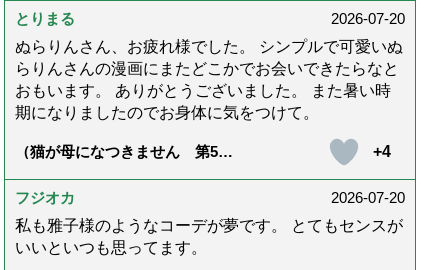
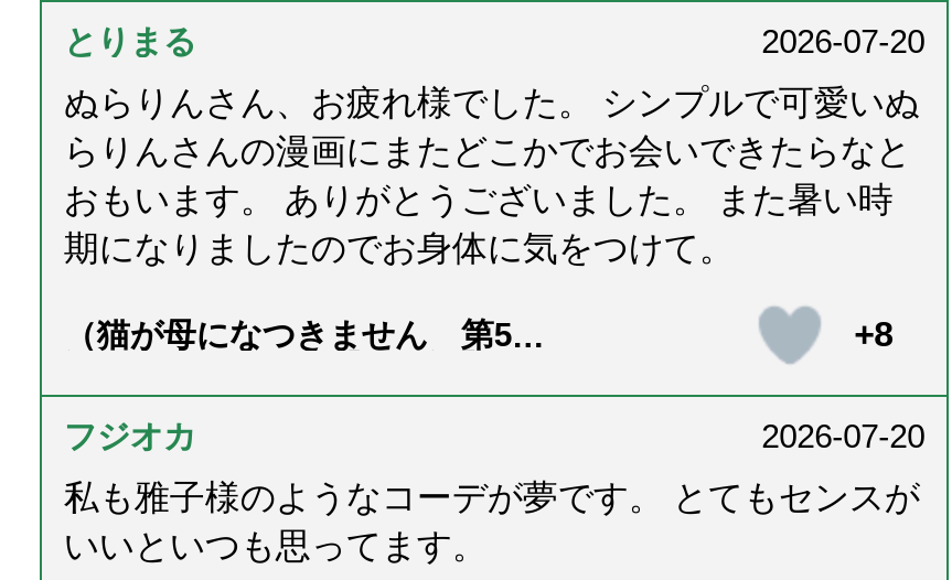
- +4
+ +8
